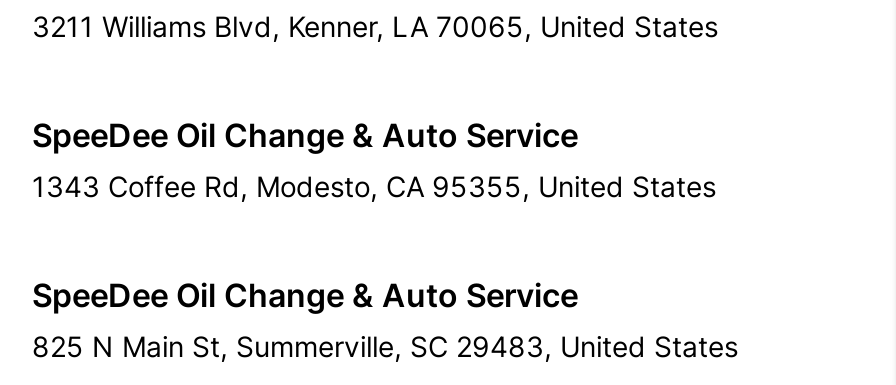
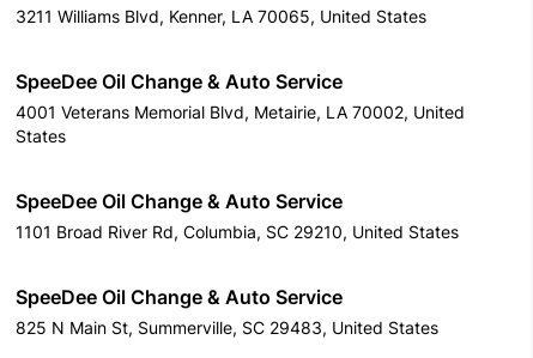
- 1343 Coffee Rd, Modesto, CA 95355, United States
+ 4001 Veterans Memorial Blvd, Metairie, LA 70002, United
+ States
+ SpeeDee Oil Change & Auto Service
+ 1101 Broad River Rd, Columbia, SC 29210, United States
